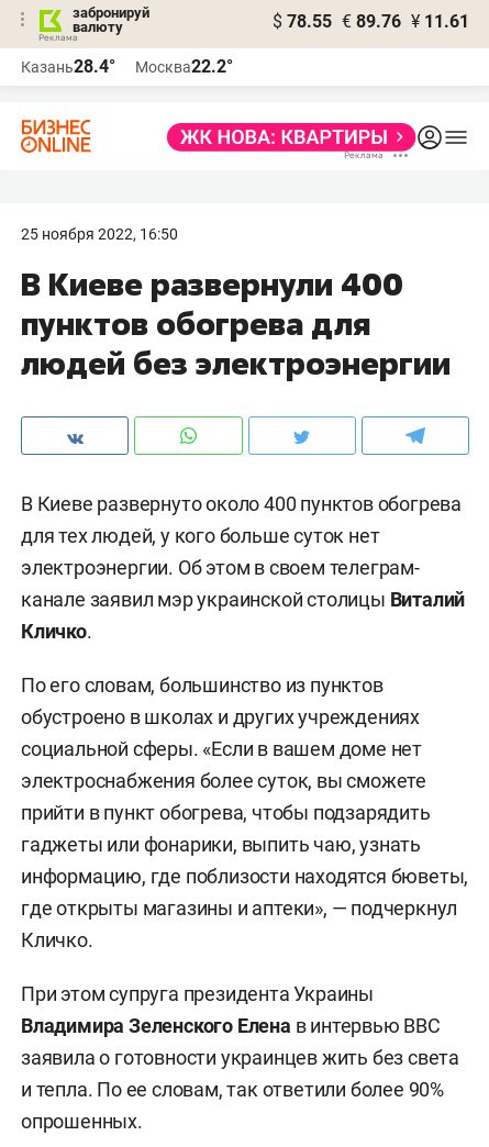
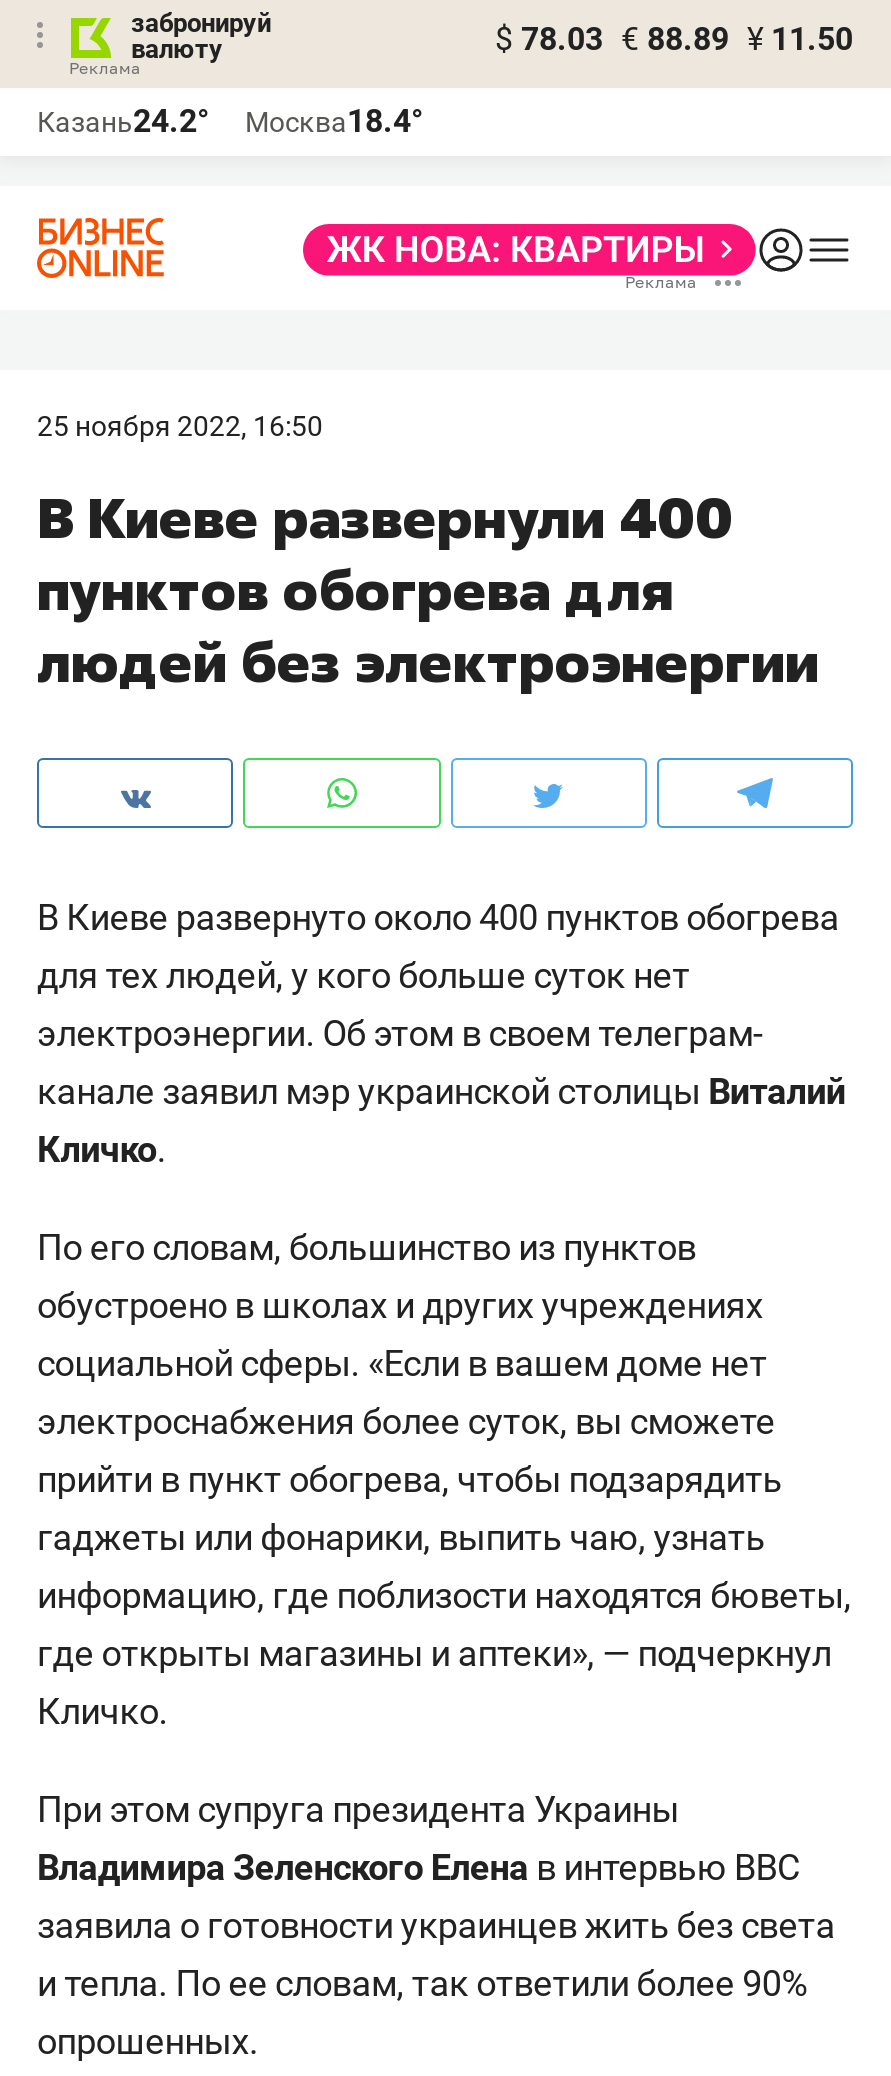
- $ 78.55 € 89.76 ¥ 11.61
+ $ 78.03 € 88.89 ¥ 11.50

- Казань28.4°
+ Казань24.2°

- Москва22.2°
+ Москва18.4°
